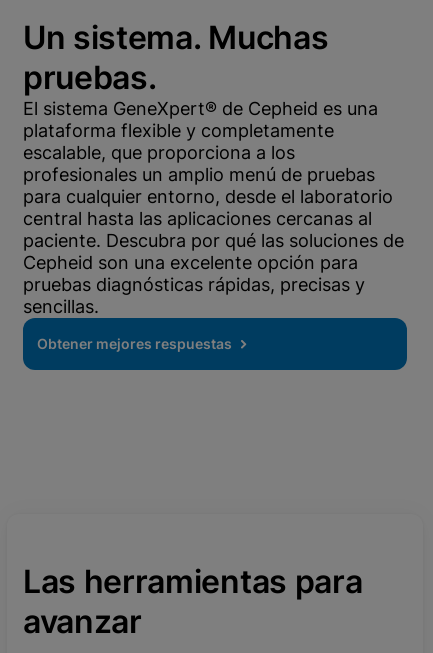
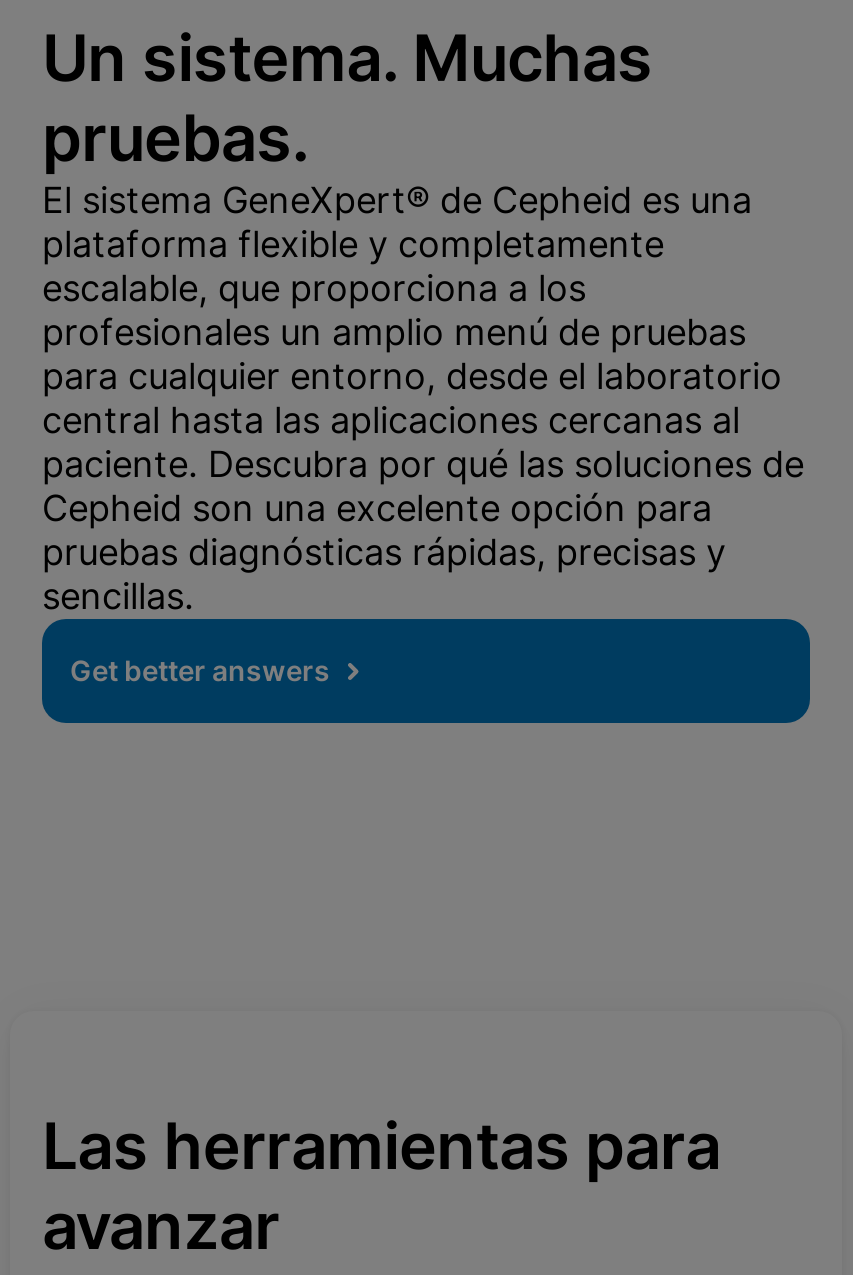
- Obtener mejores respuestas
+ Get better answers
